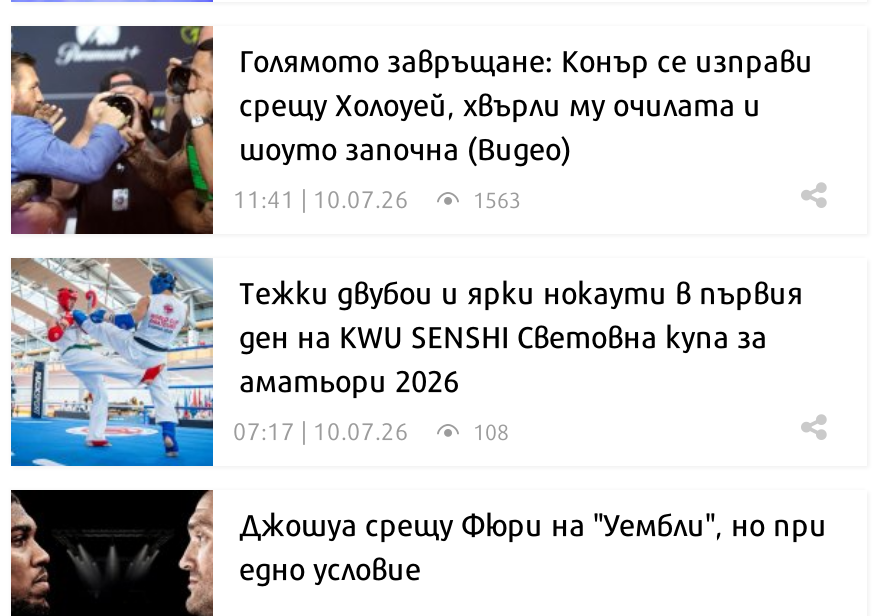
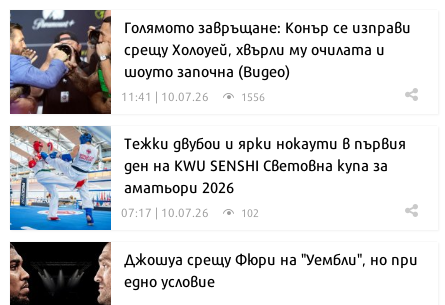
- 1563
+ 1556

- 108
+ 102
